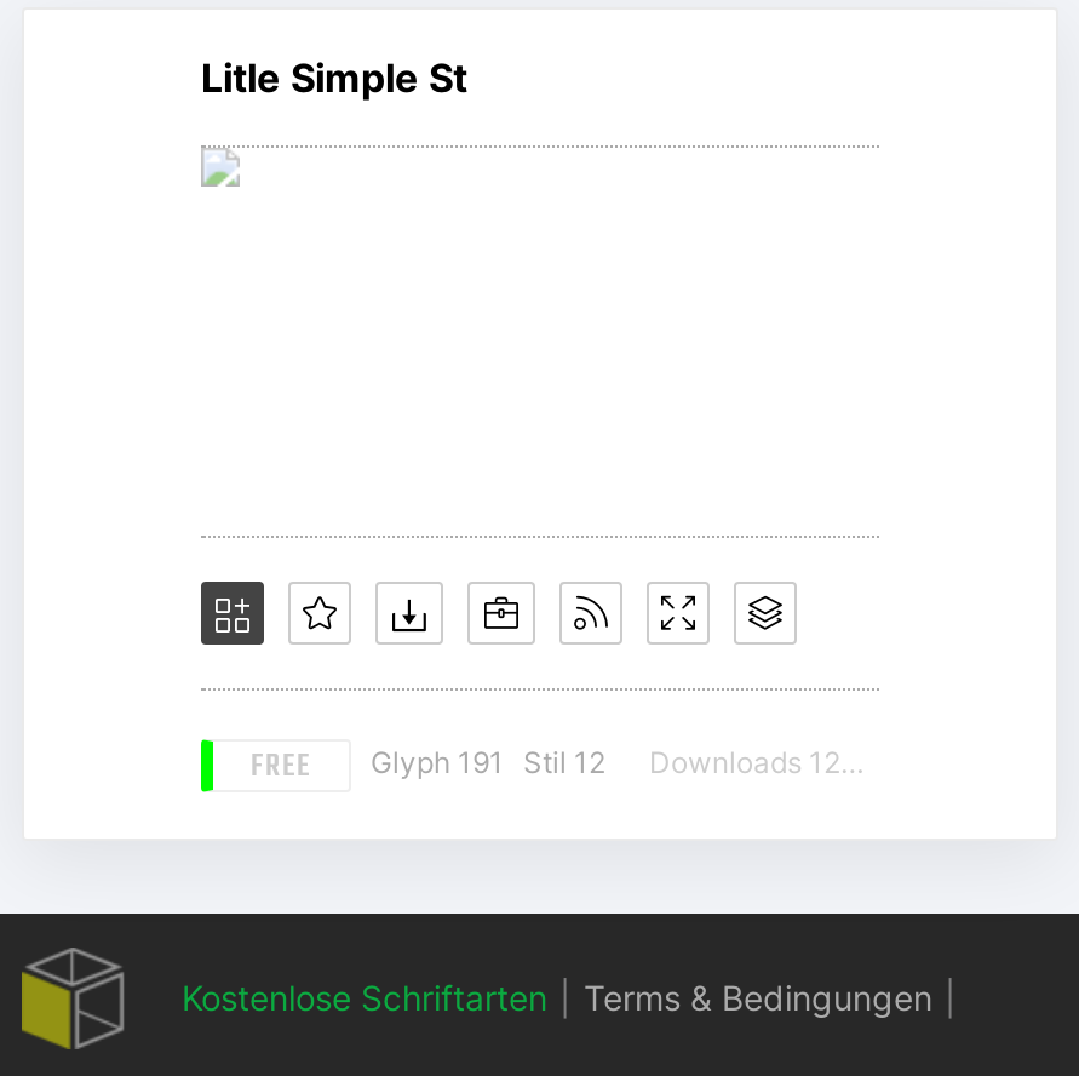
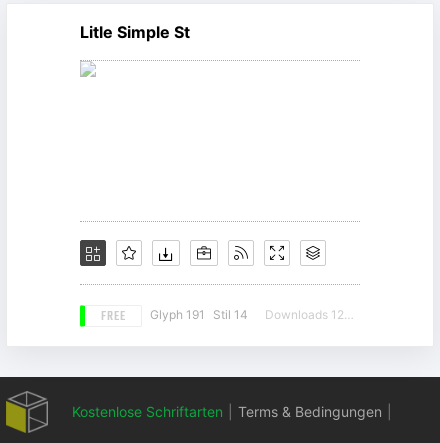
- FREE Glyph 191 Stil 12
+ FREE Glyph 191 Stil 14
